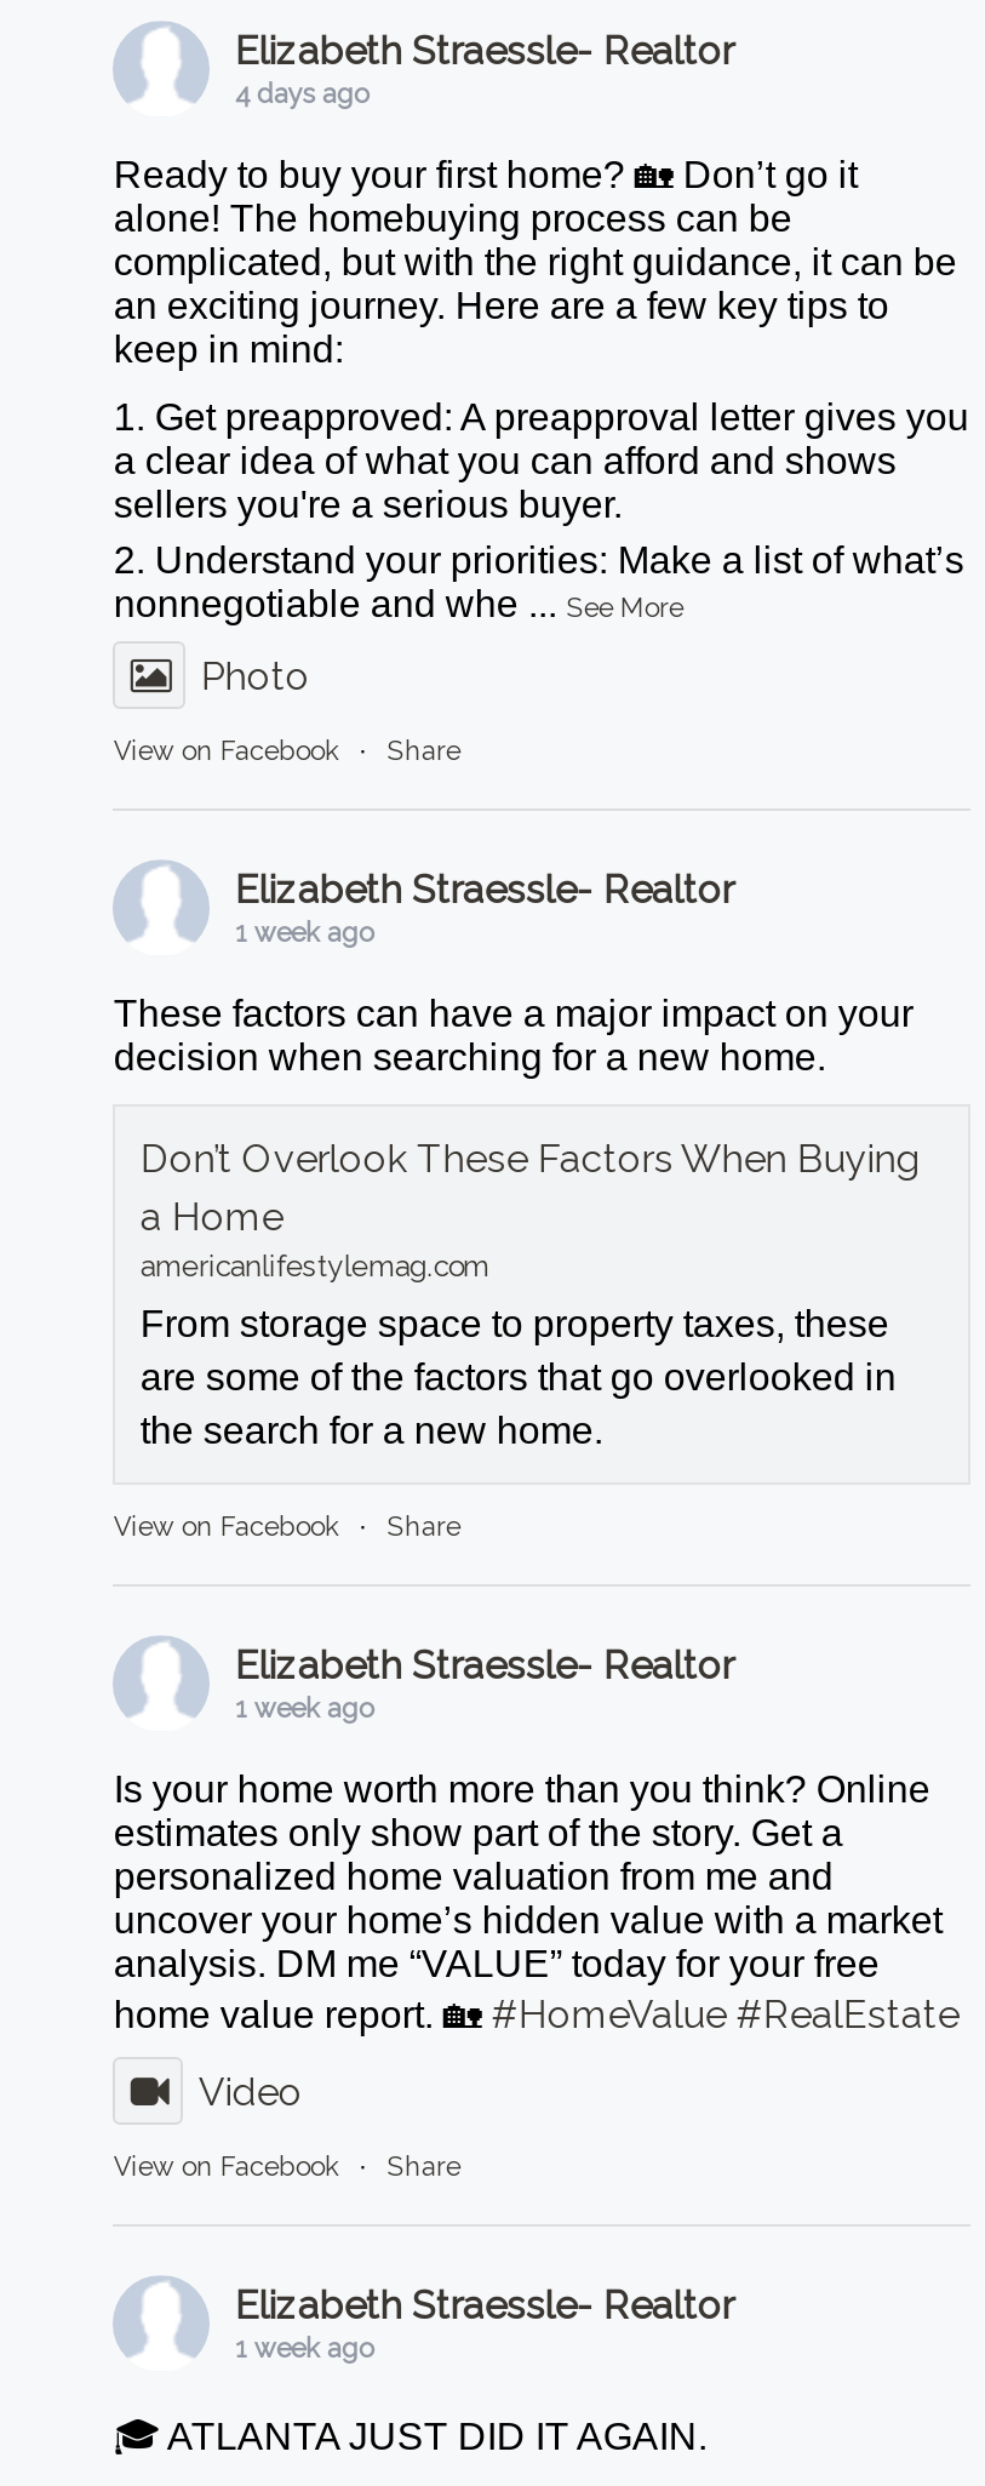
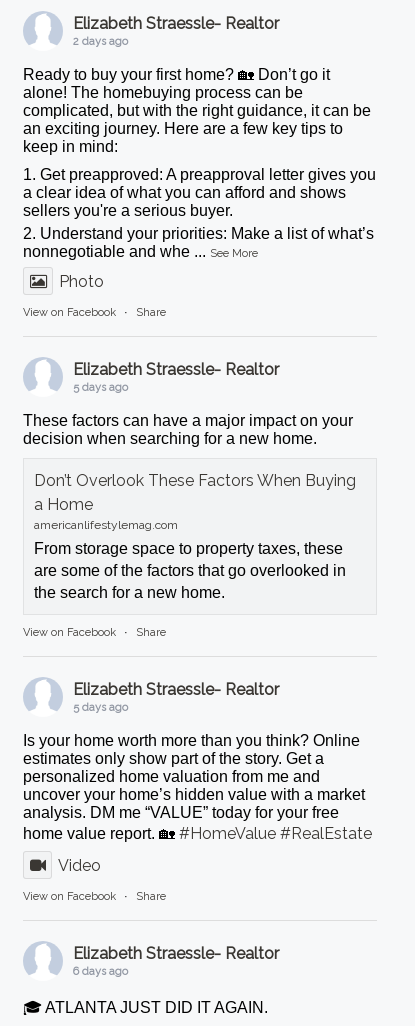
- 4 days ago
+ 2 days ago

- 1 week ago
+ 5 days ago

- 1 week ago
+ 5 days ago

- 1 week ago
+ 6 days ago
